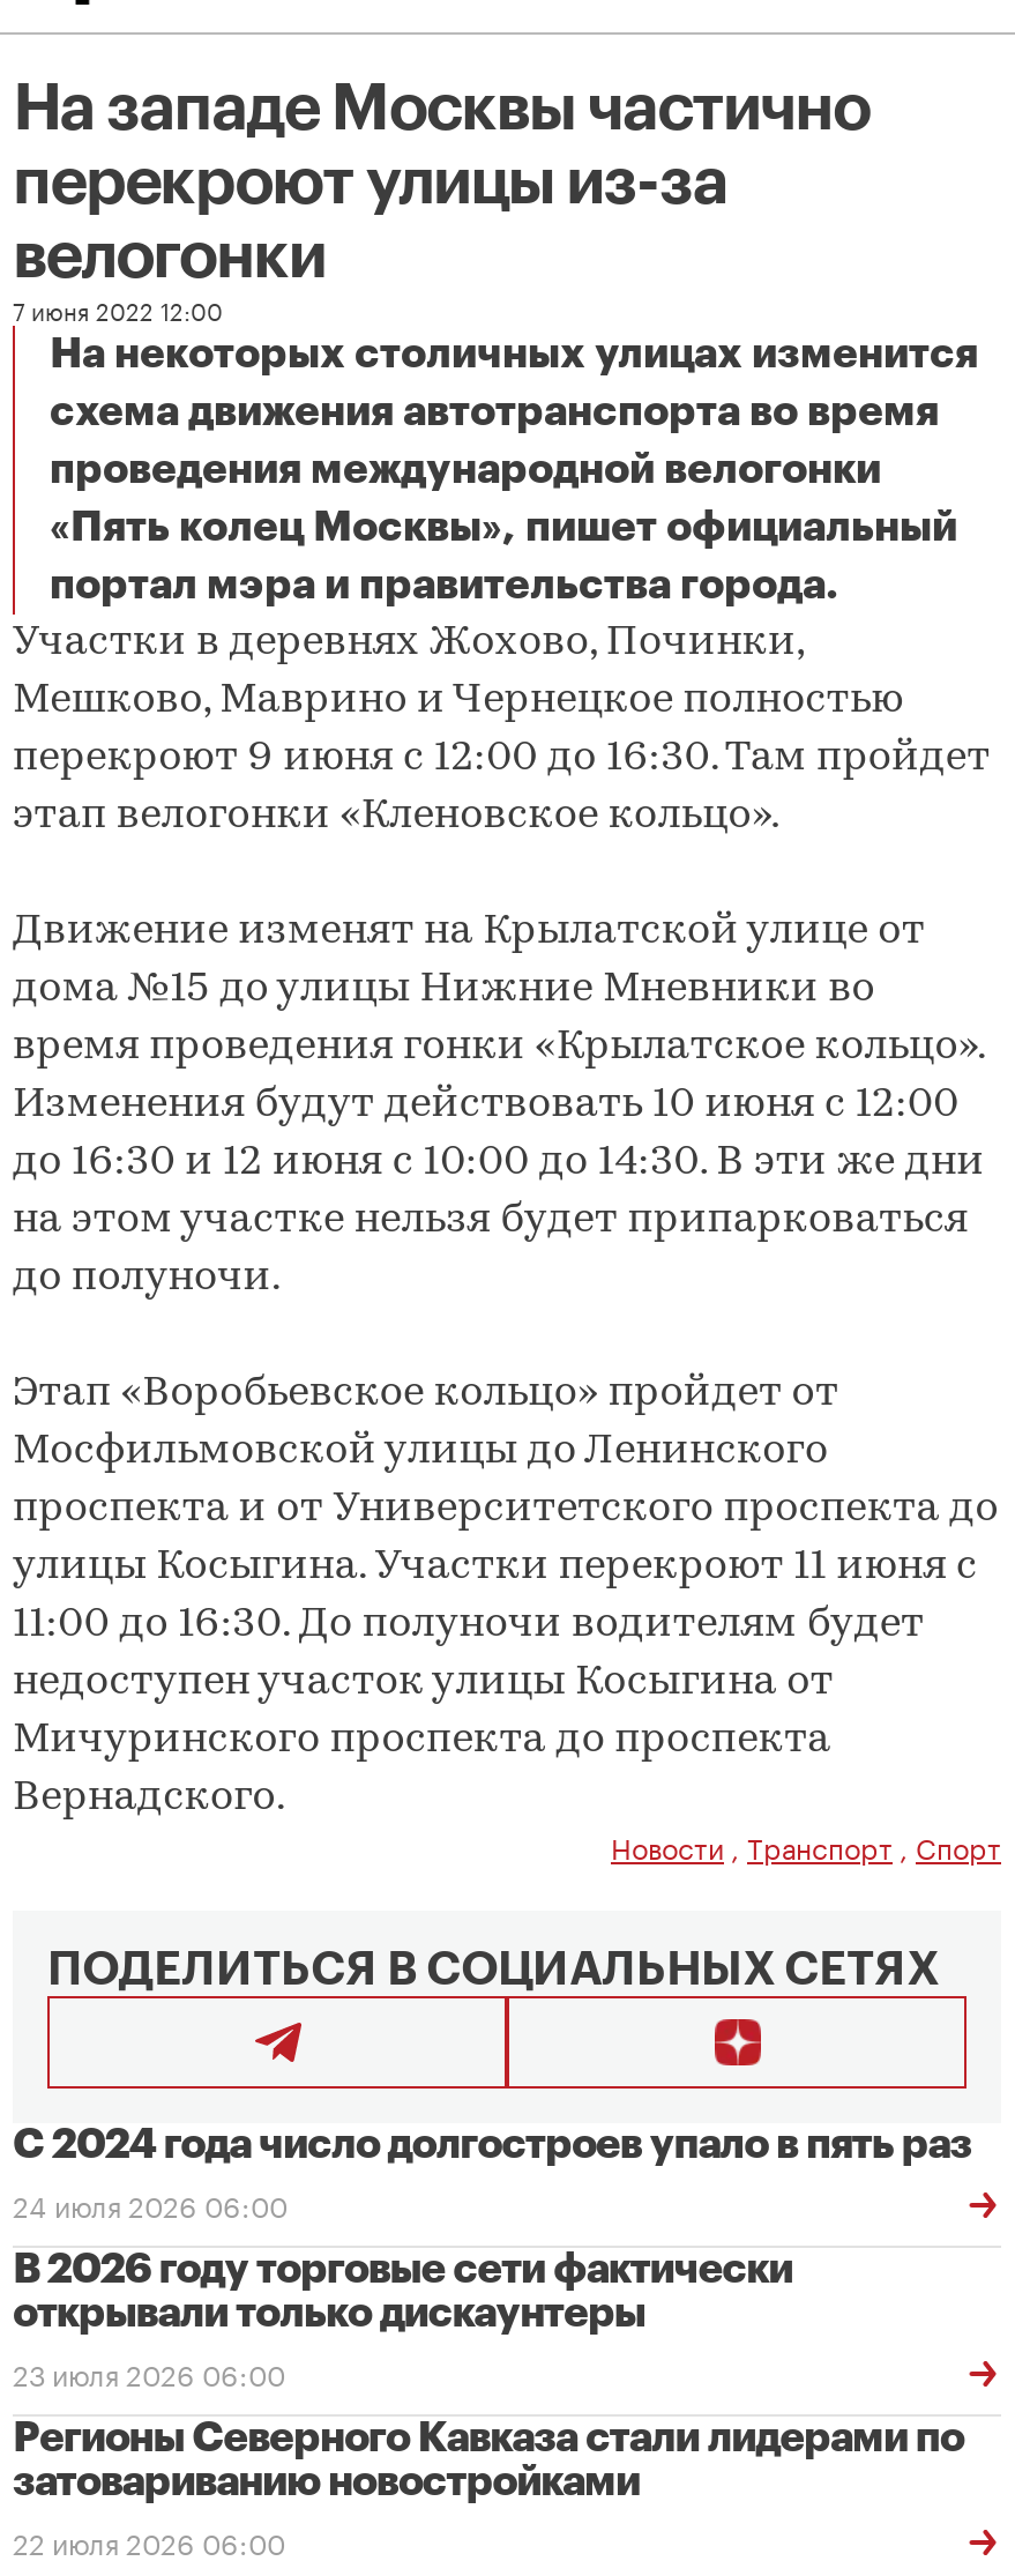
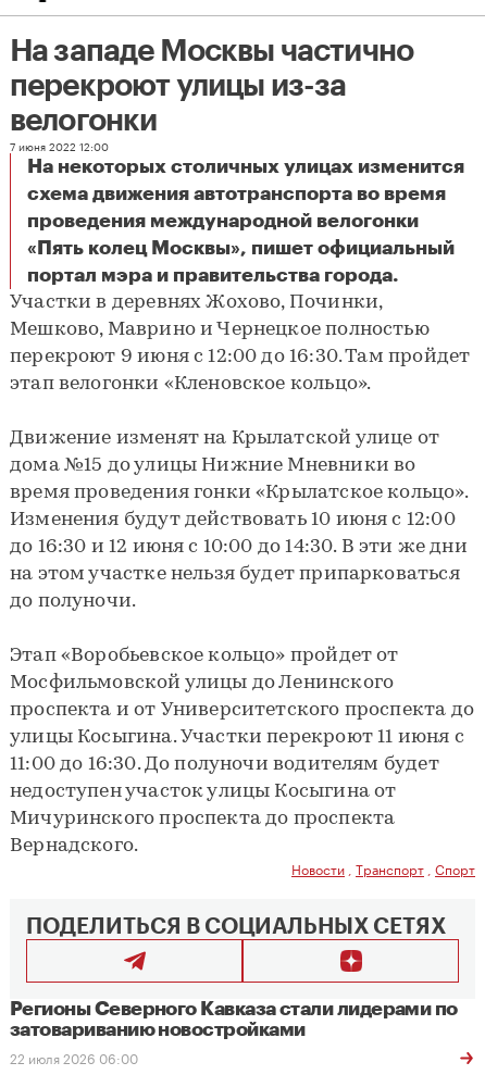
- С 2024 года число долгостроев упало в пять раз
- 24 июля 2026 06:00
- В 2026 году торговые сети фактически
- открывали только дискаунтеры
- 23 июля 2026 06:00
